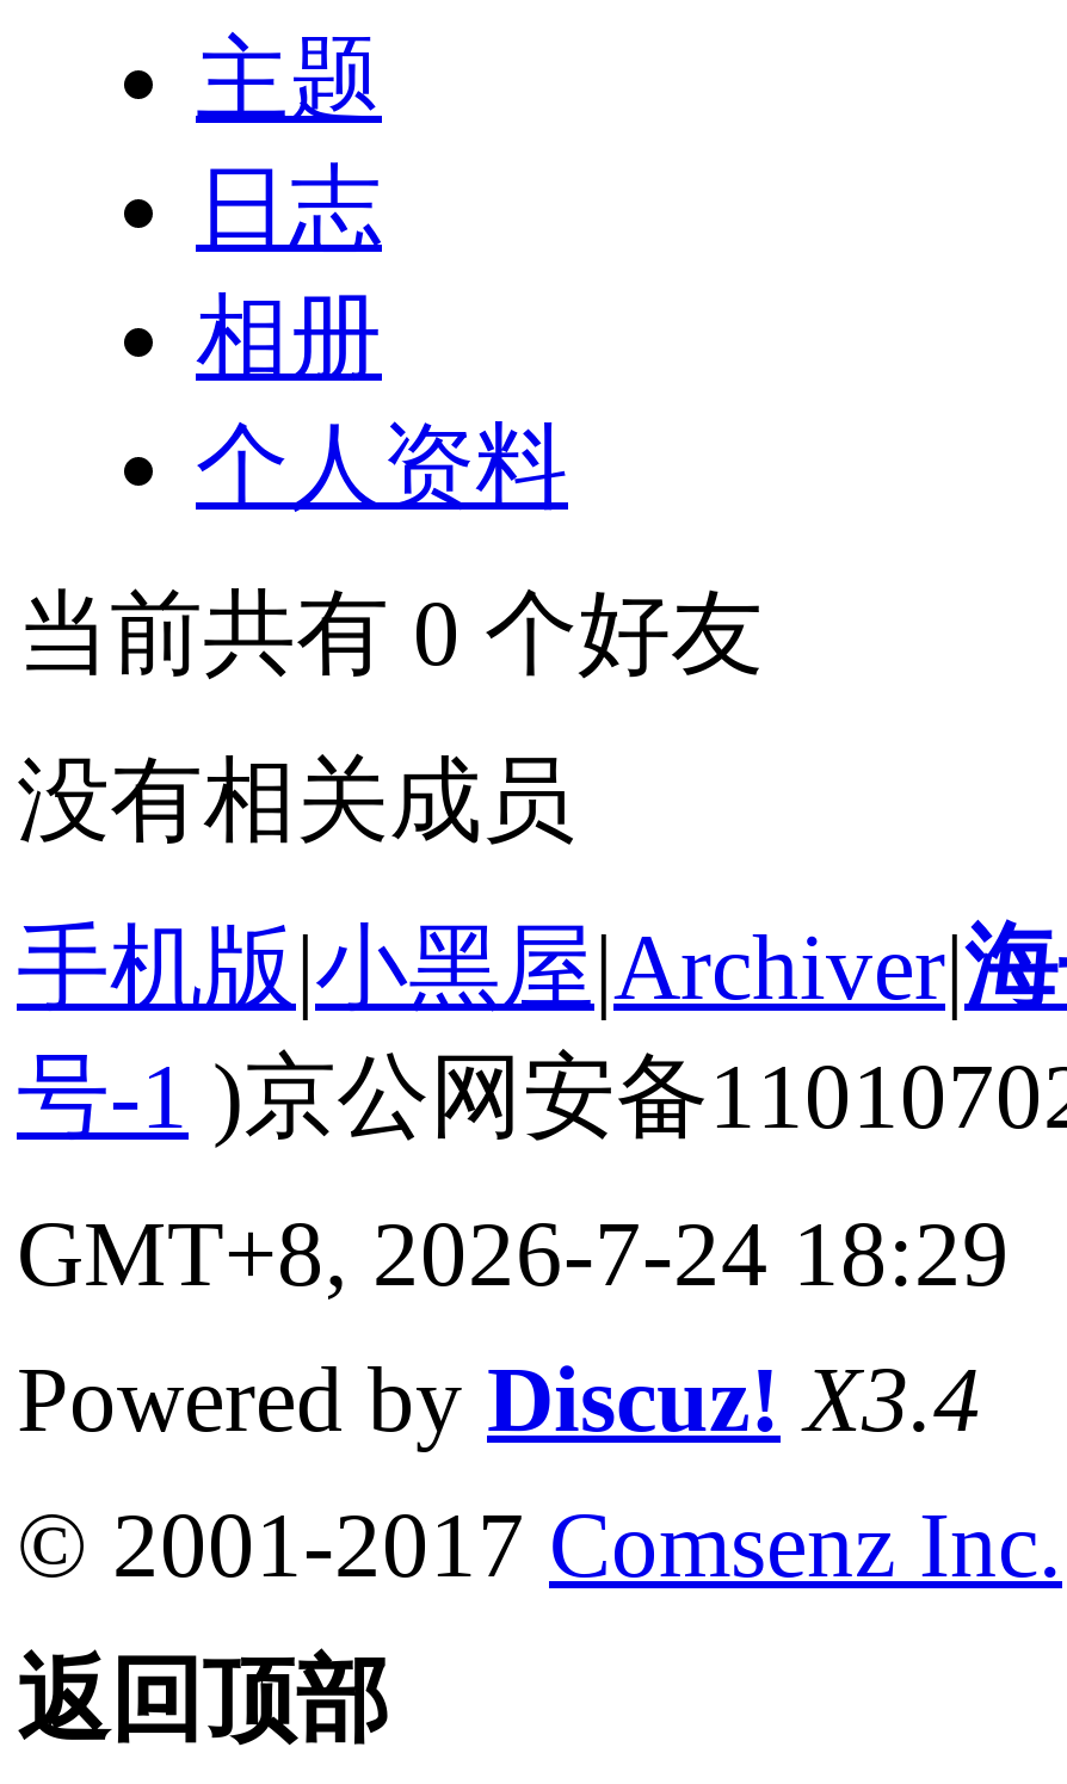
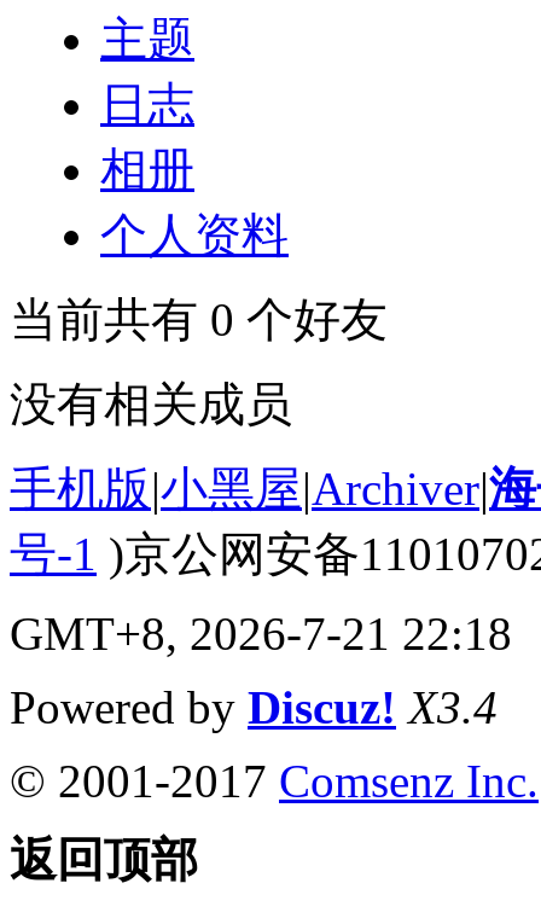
- GMT+8, 2026-7-24 18:29
+ GMT+8, 2026-7-21 22:18
